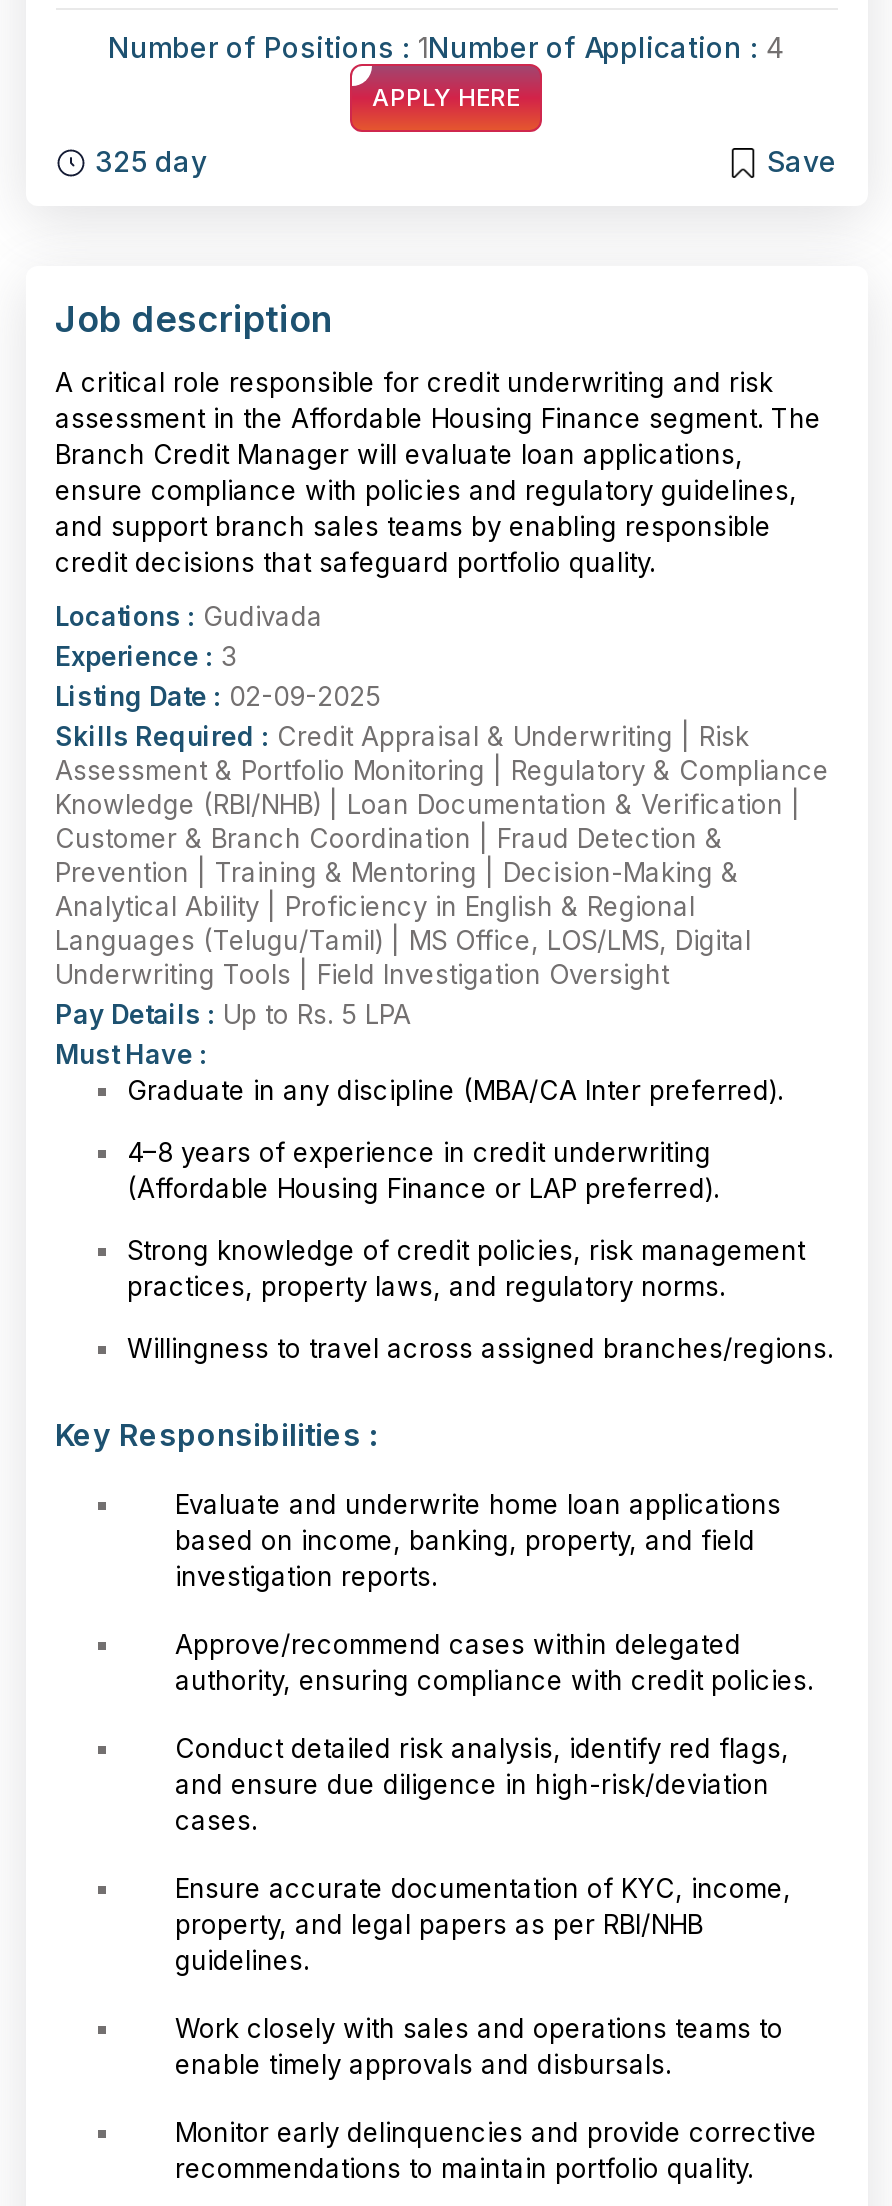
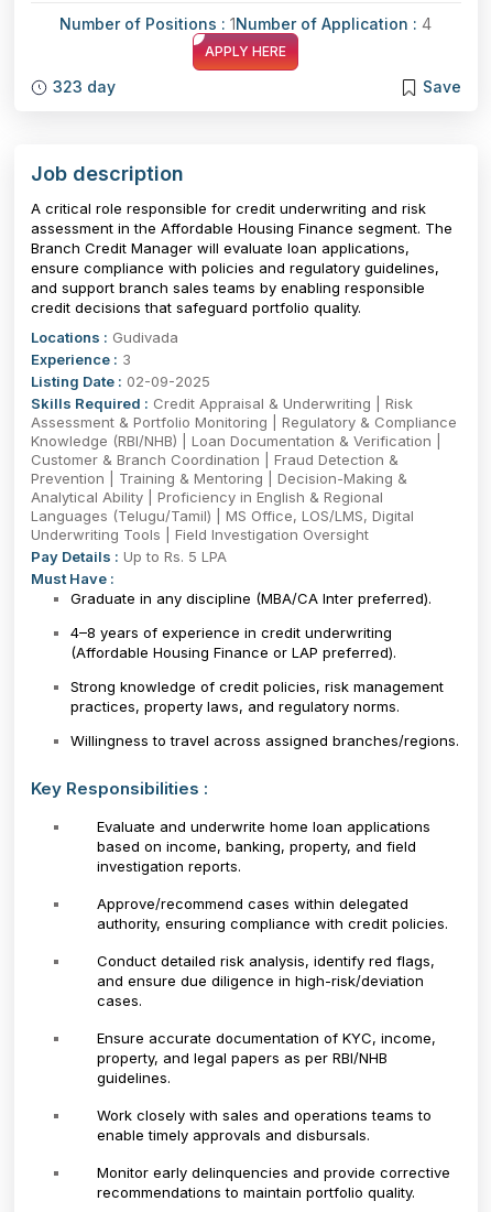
- 325 day
+ 323 day
